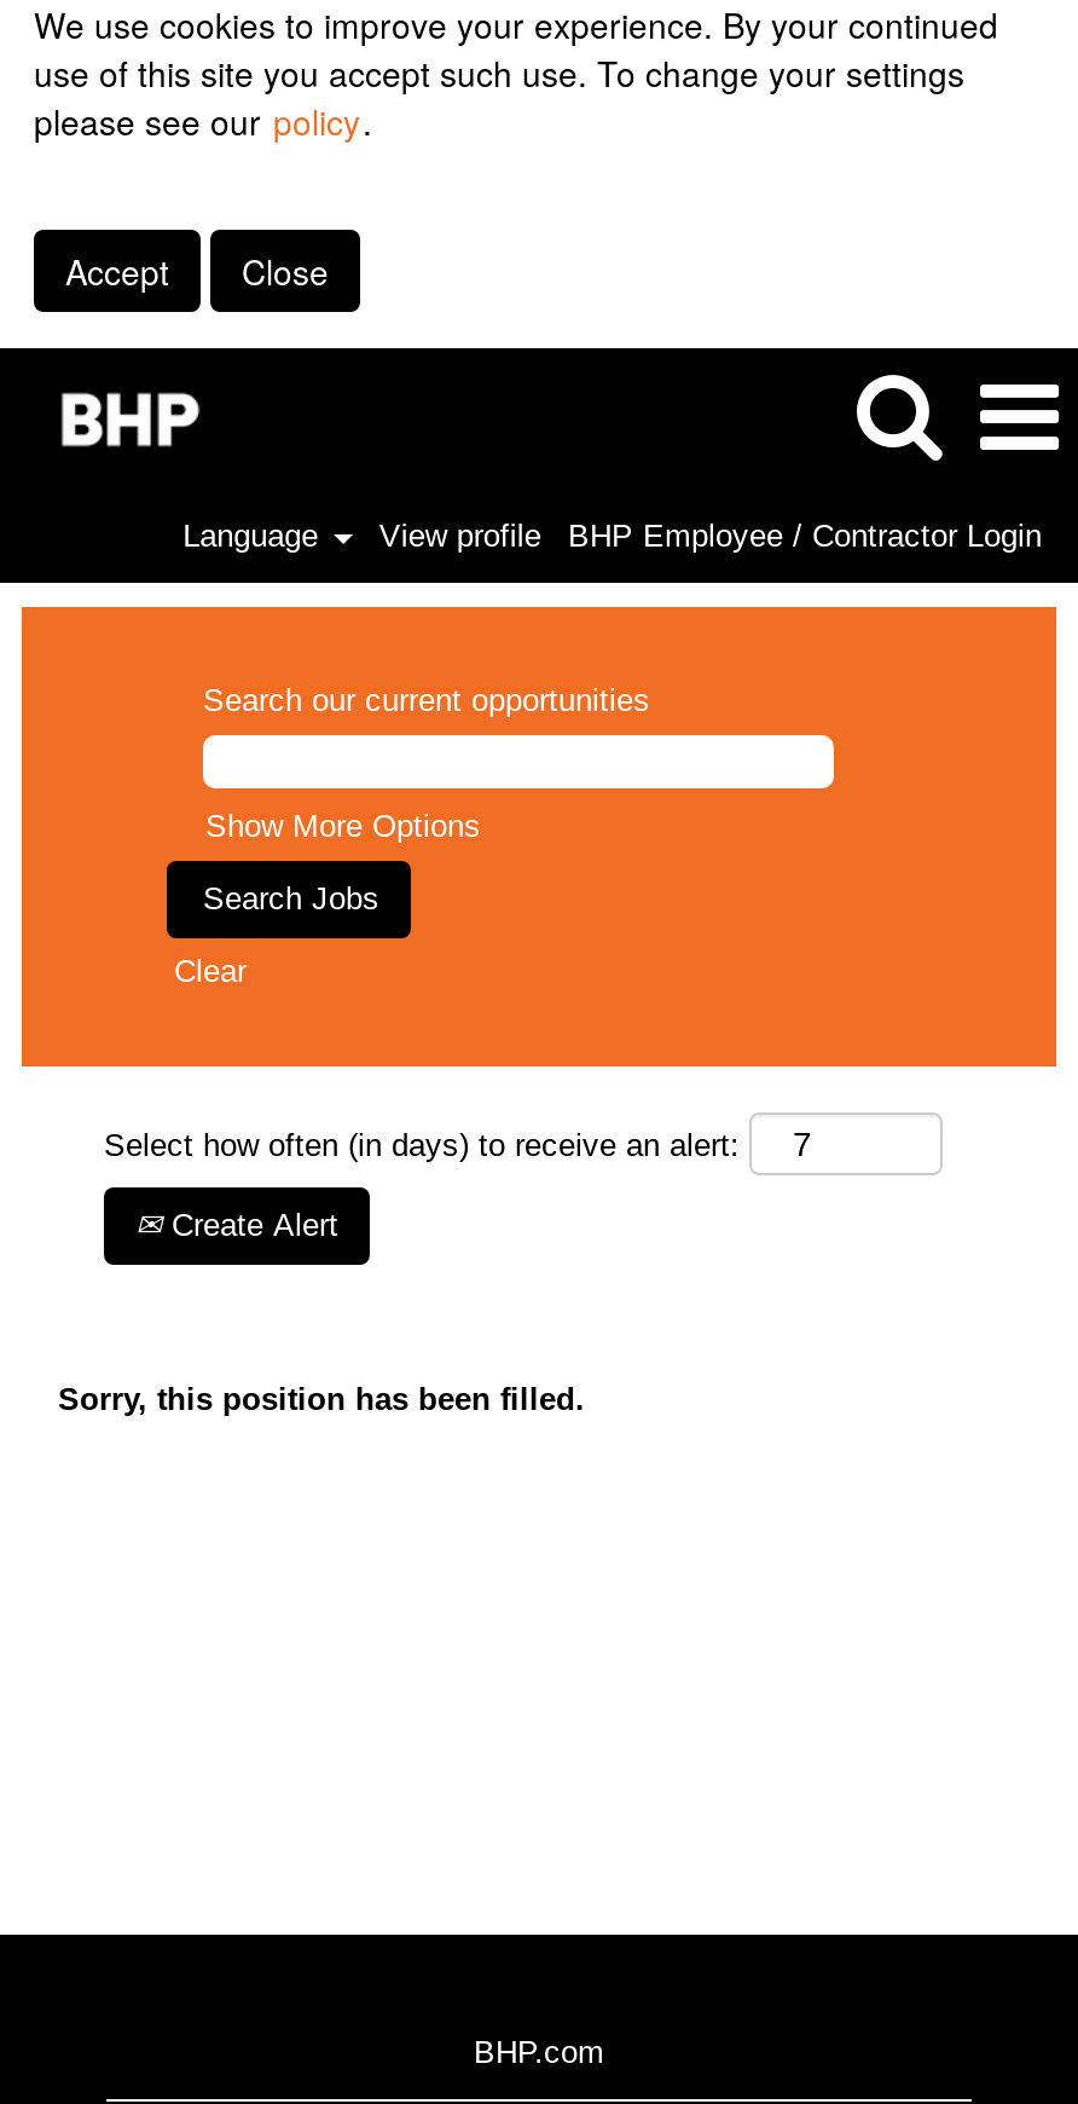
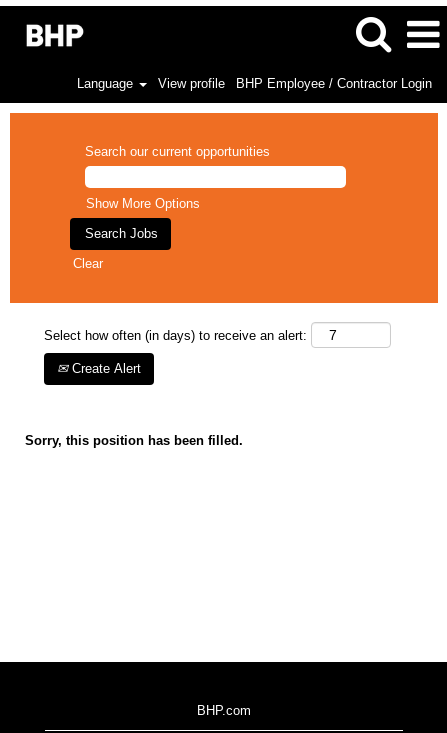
- We use cookies to improve your experience. By your continued
- use of this site you accept such use. To change your settings
- please see our policy.
- Accept
- Close
